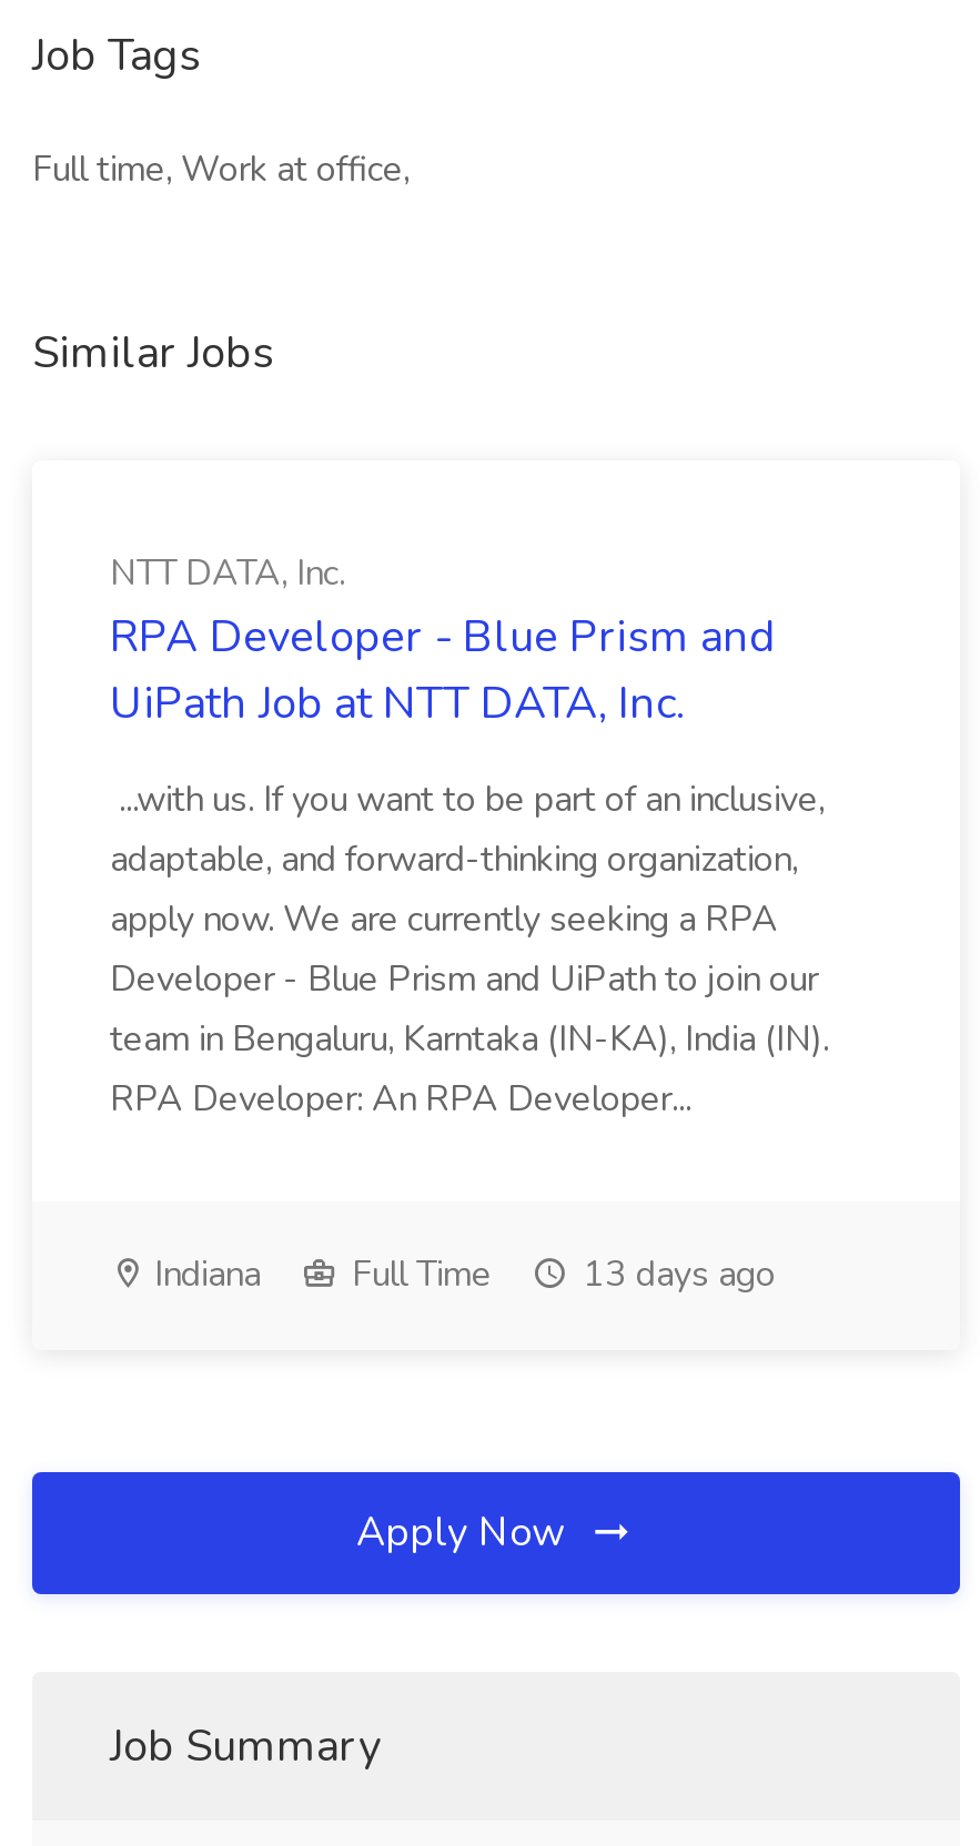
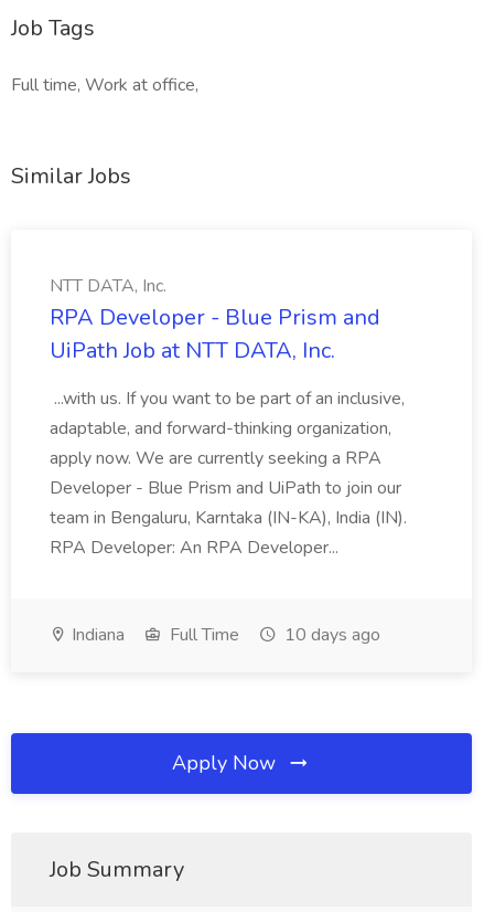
- Indiana Full Time 13 days ago
+ Indiana Full Time 10 days ago
